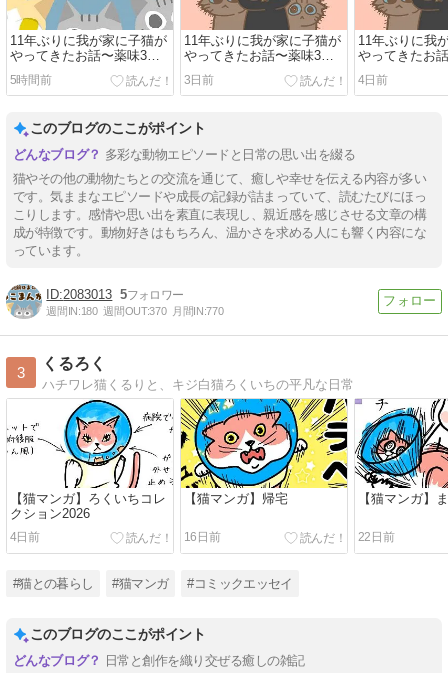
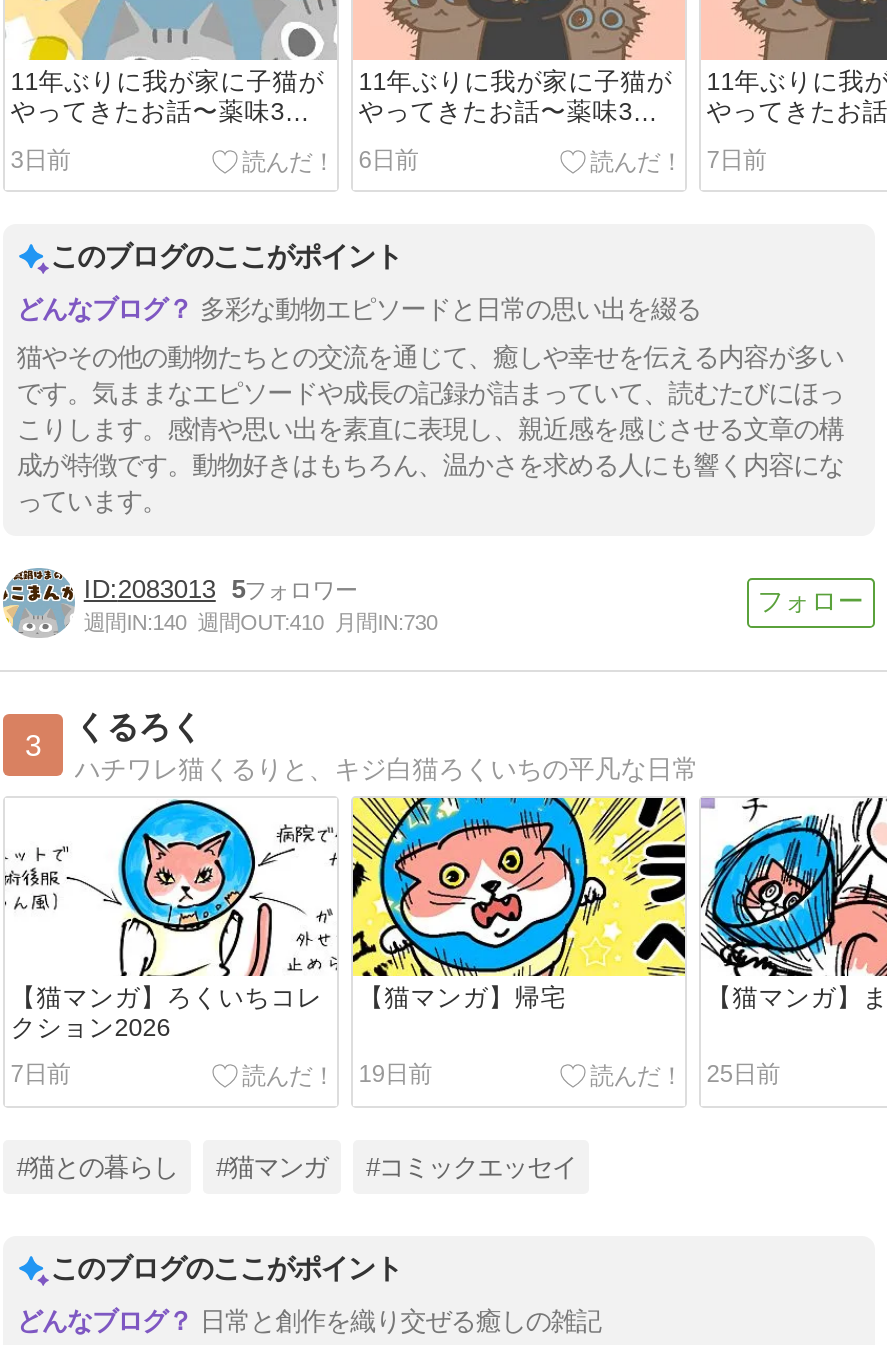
- 5時間前
+ 3日前

- 3日前
+ 6日前

- 4日前
+ 7日前

- 週間IN:180 週間OUT:370 月間IN:770
+ 週間IN:140 週間OUT:410 月間IN:730

- 4日前
+ 7日前

- 16日前
+ 19日前

- 22日前
+ 25日前
